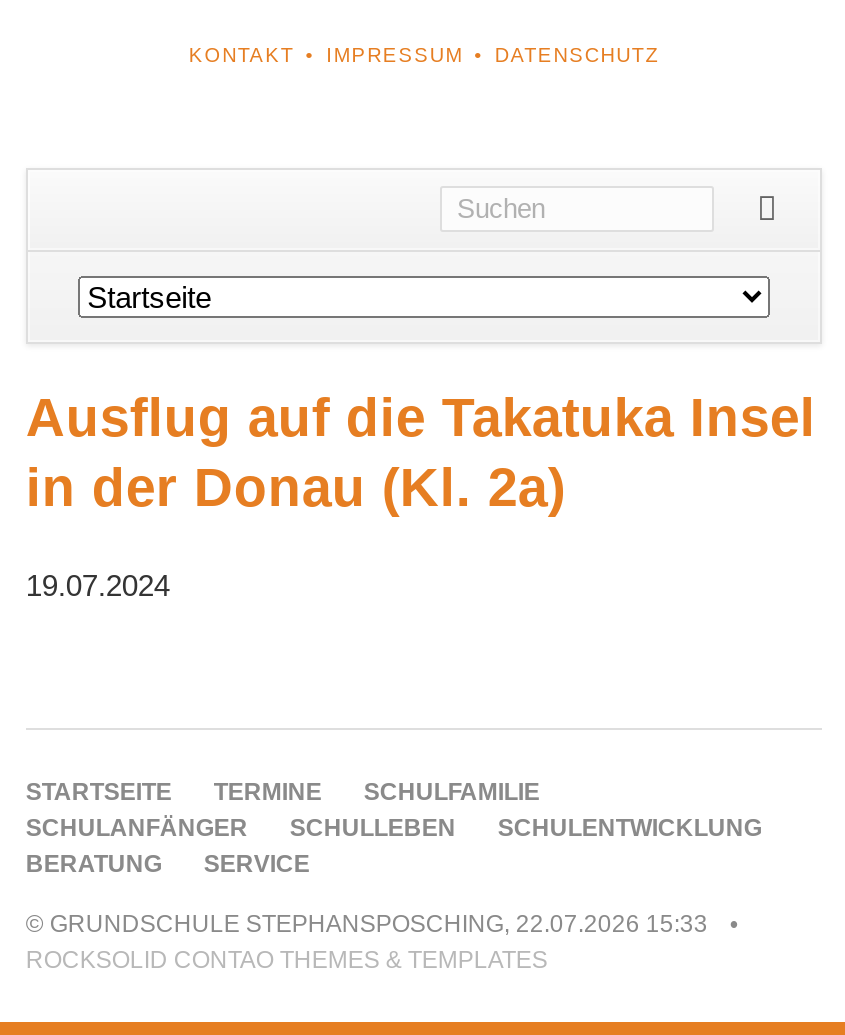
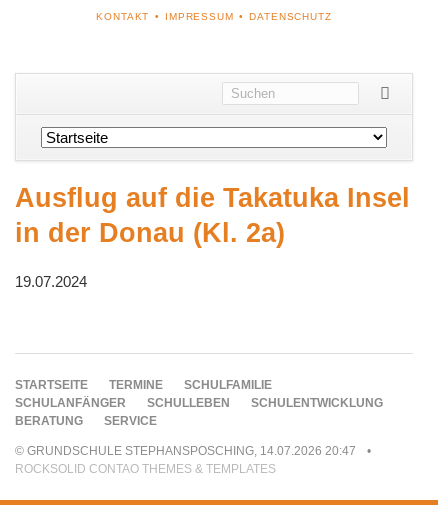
- © GRUNDSCHULE STEPHANSPOSCHING, 22.07.2026 15:33
+ © GRUNDSCHULE STEPHANSPOSCHING, 14.07.2026 20:47
